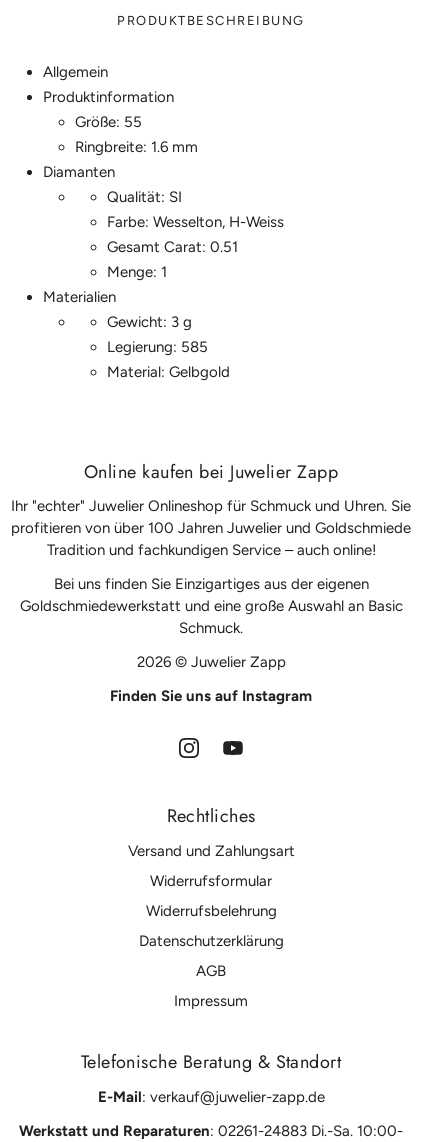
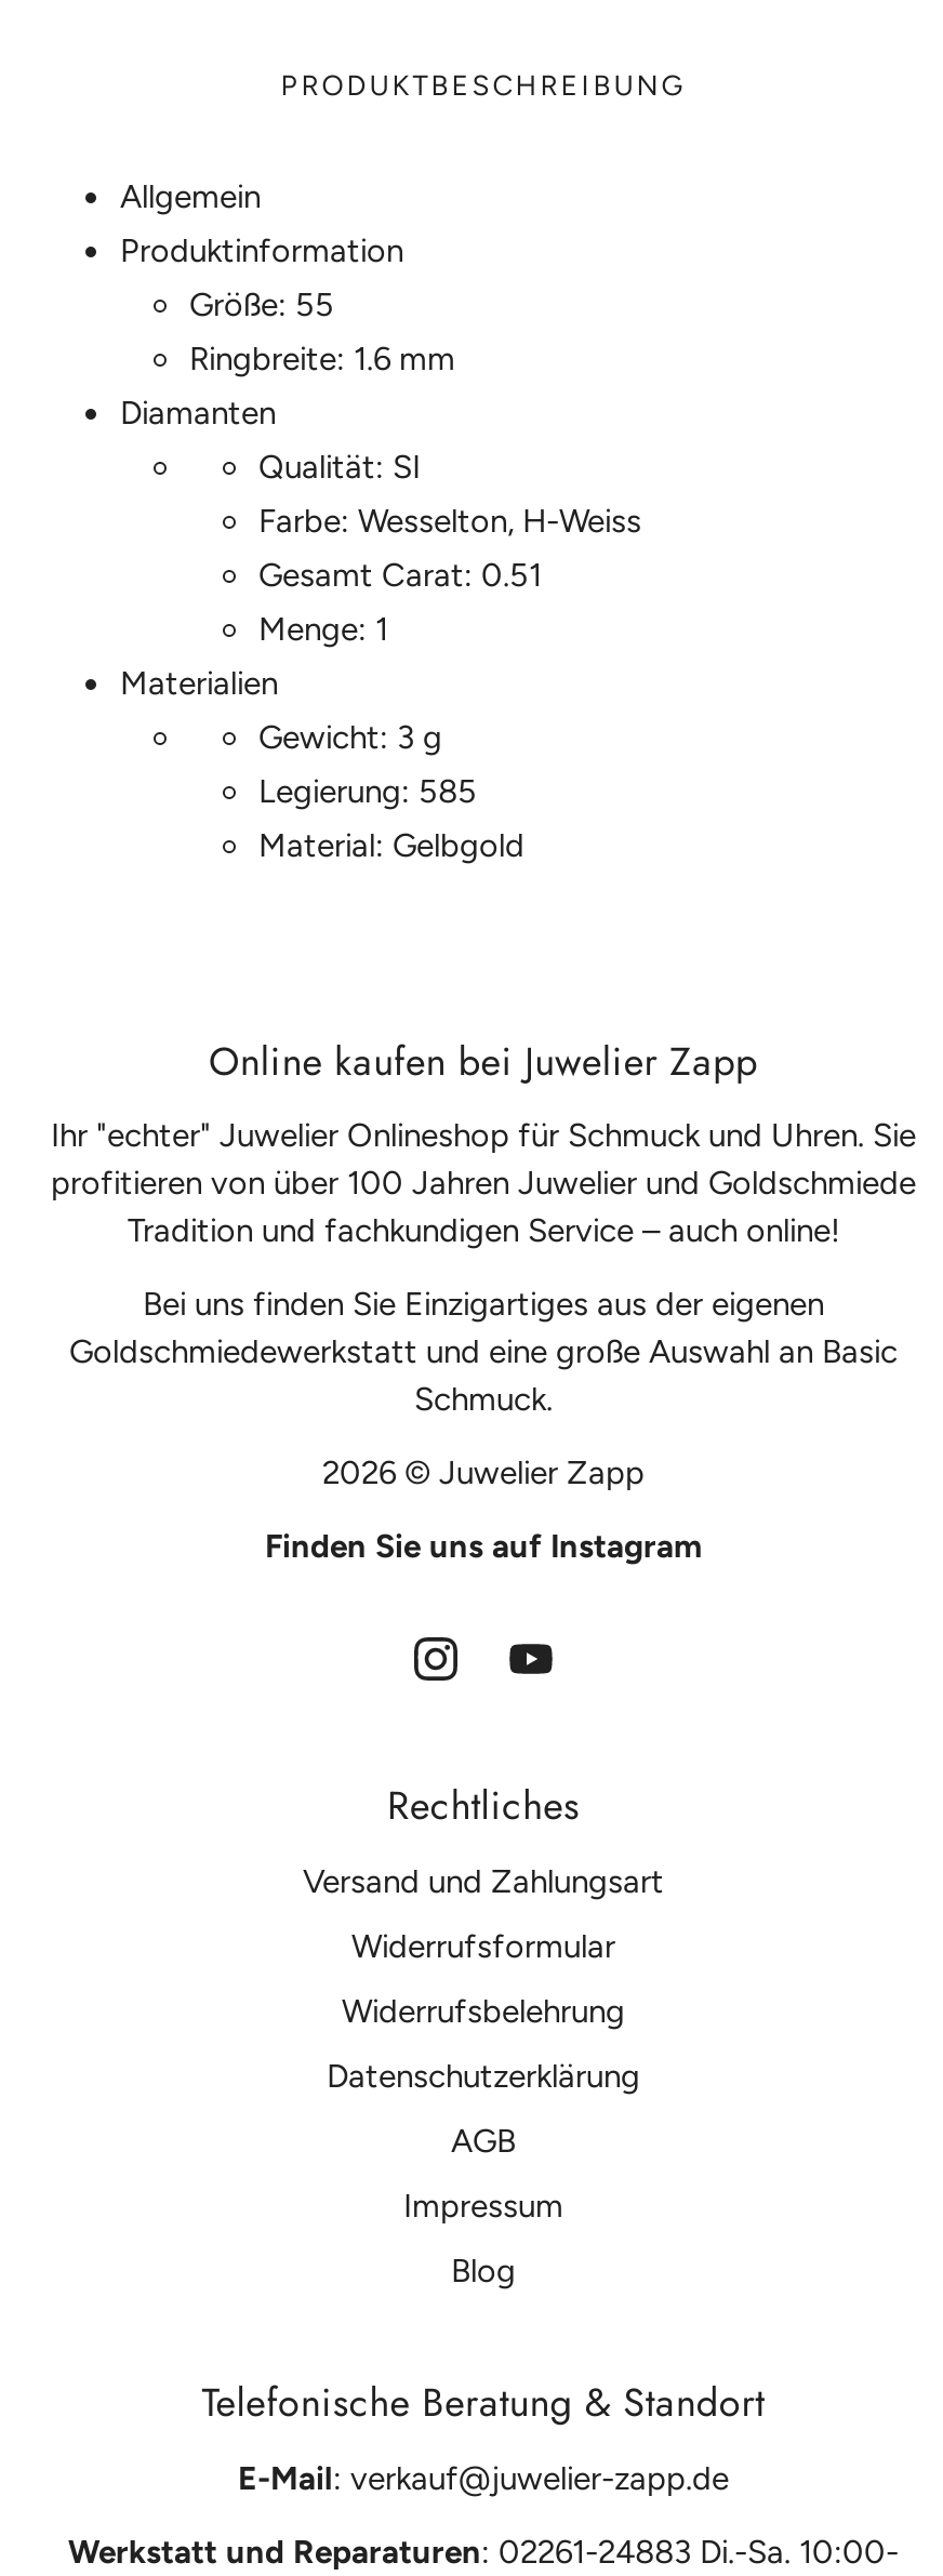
+ Blog
